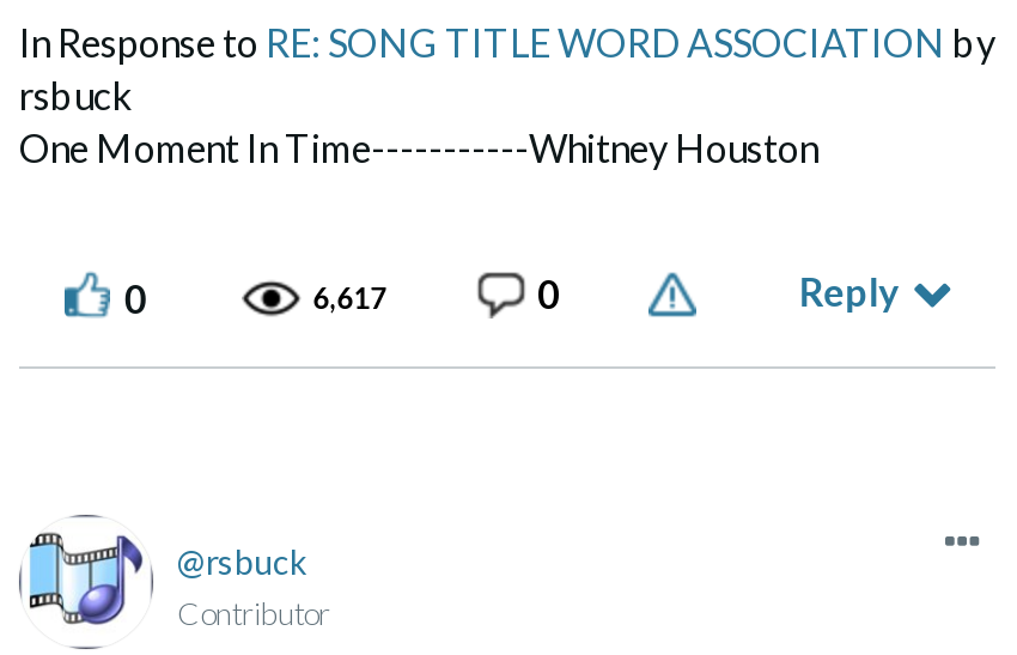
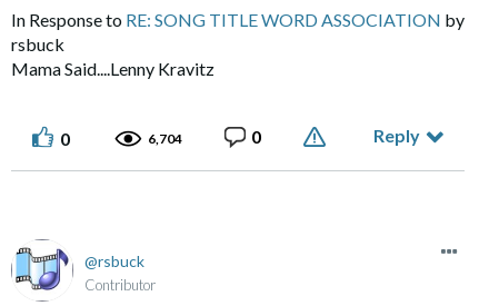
- One Moment In Time-----------Whitney Houston
+ Mama Said....Lenny Kravitz

- 6,617
+ 6,704
